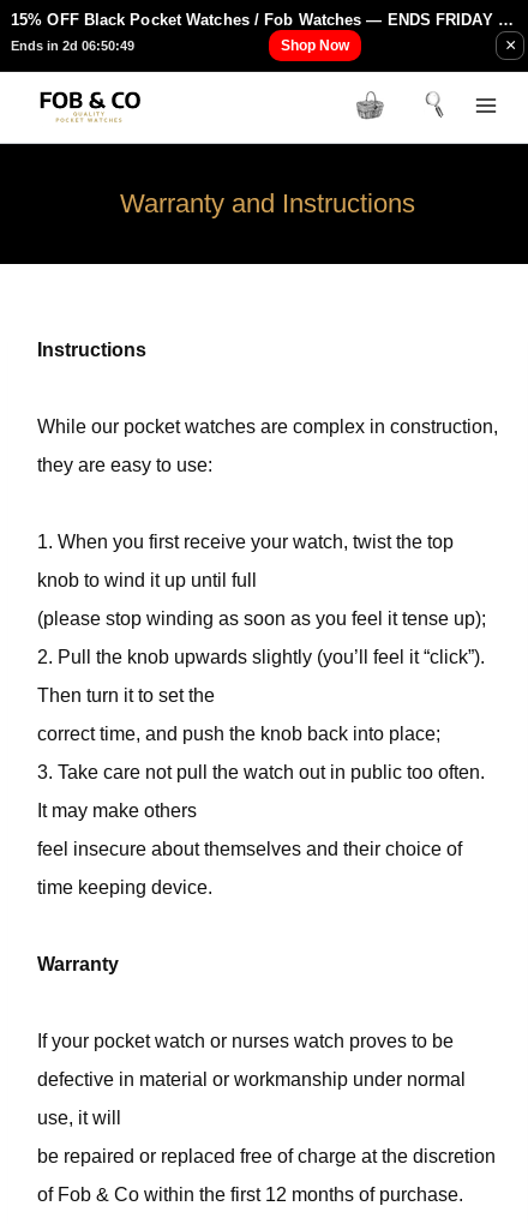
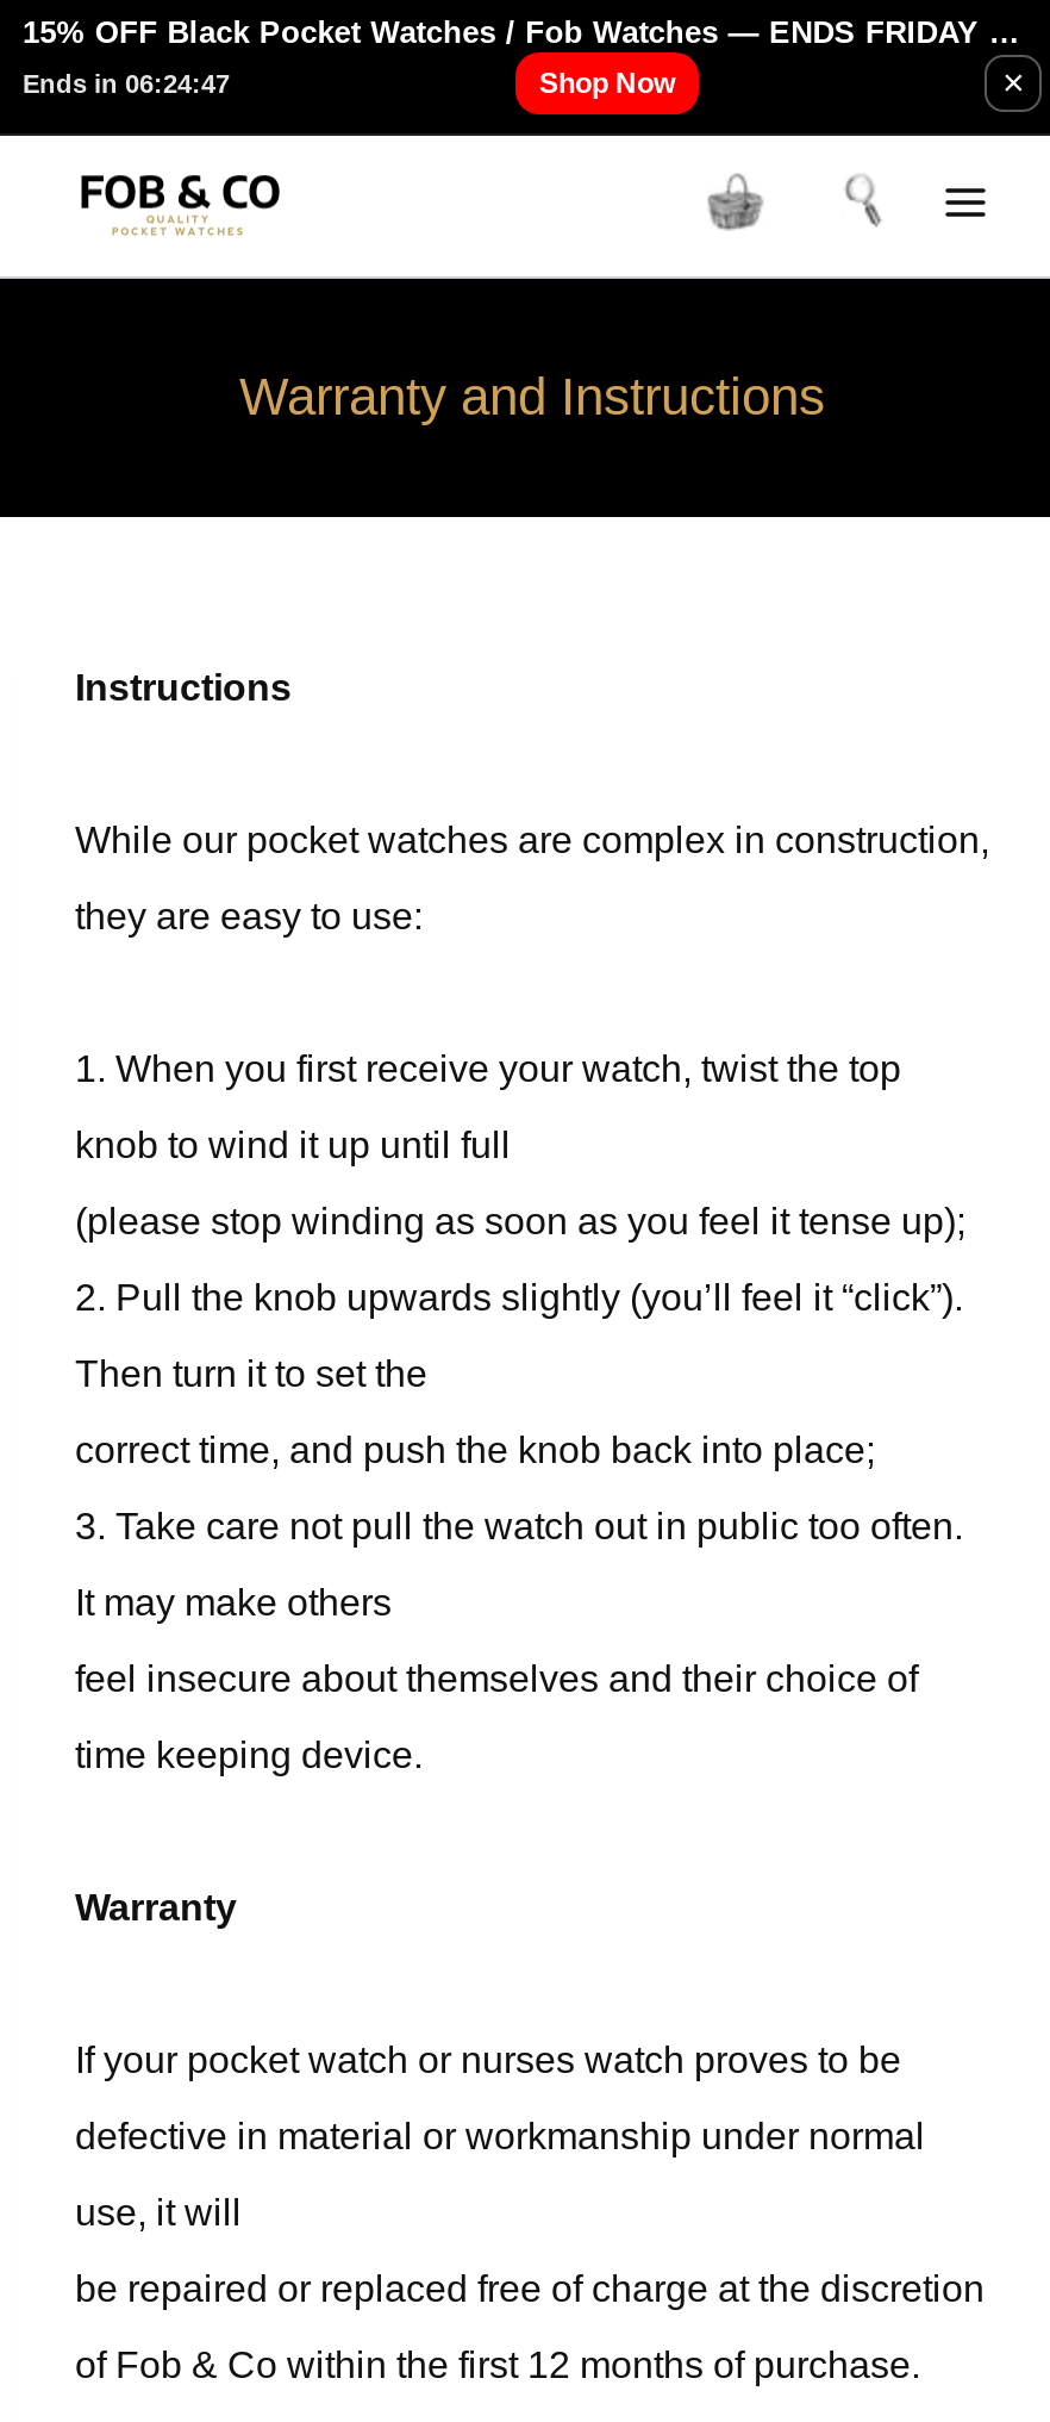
- Ends in 2d 06:50:49
+ Ends in 06:24:47
